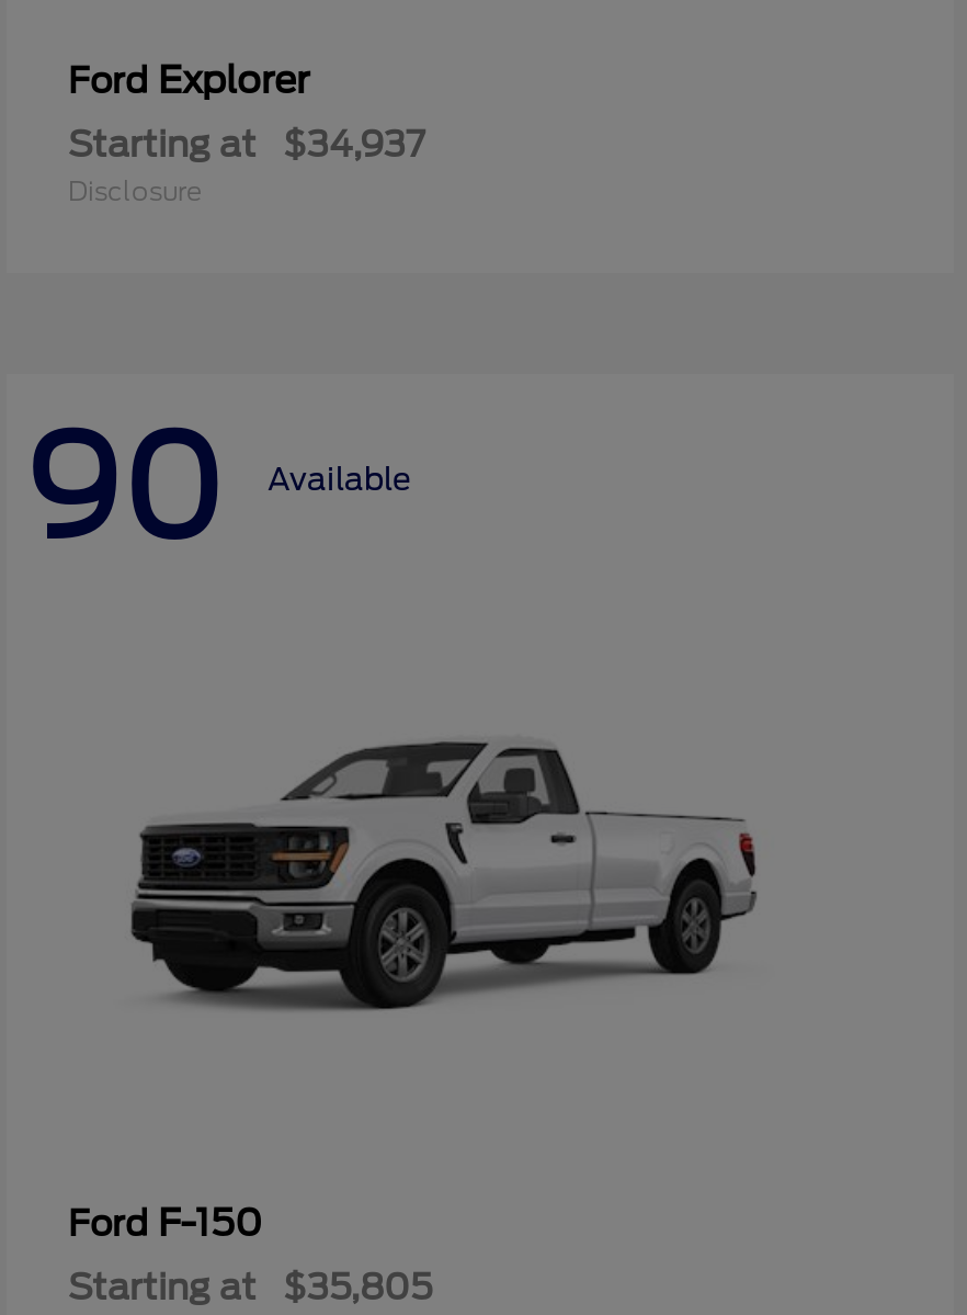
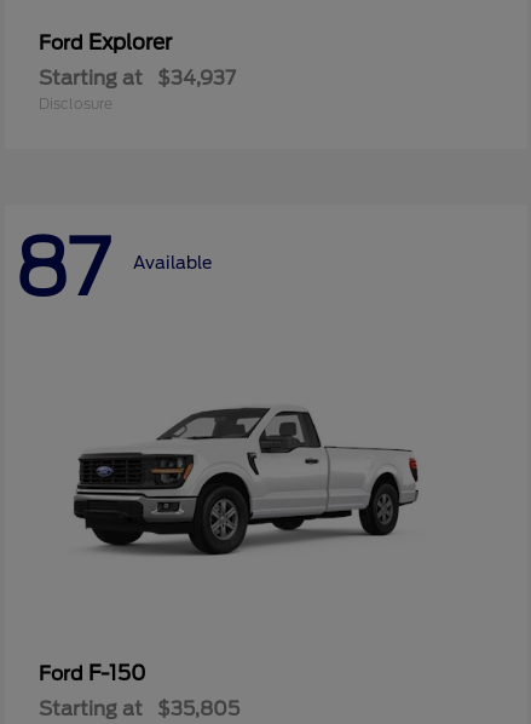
- 90 Available
+ 87 Available
